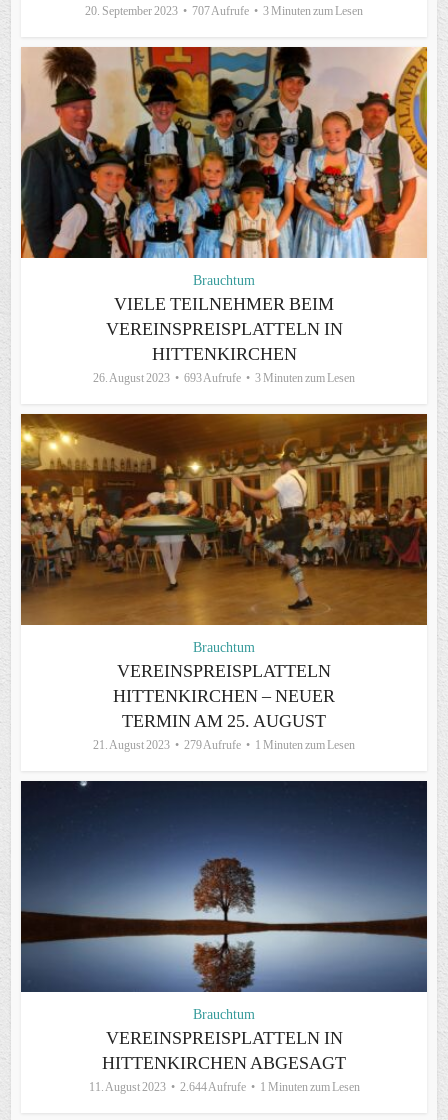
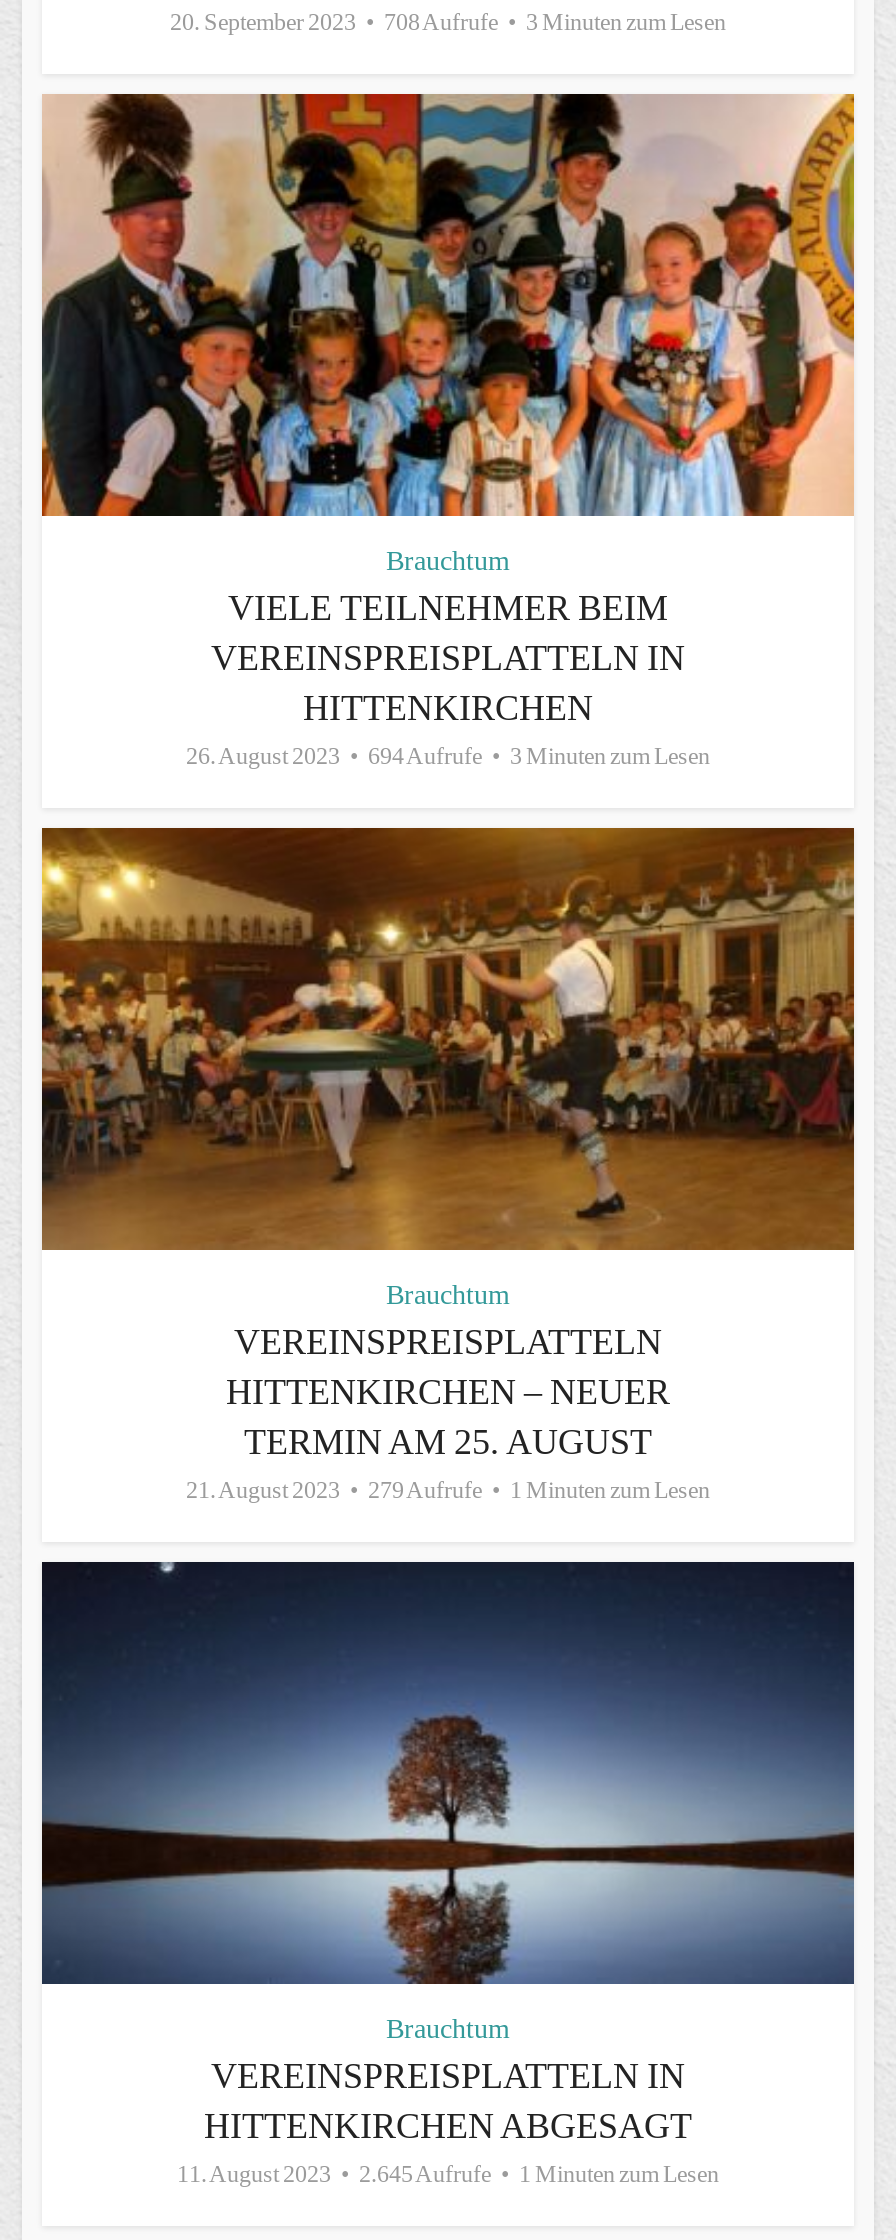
- 20. September 2023 707 Aufrufe 3 Minuten zum Lesen
+ 20. September 2023 708 Aufrufe 3 Minuten zum Lesen

- 26. August 2023 693 Aufrufe 3 Minuten zum Lesen
+ 26. August 2023 694 Aufrufe 3 Minuten zum Lesen

- 11. August 2023 2.644 Aufrufe 1 Minuten zum Lesen
+ 11. August 2023 2.645 Aufrufe 1 Minuten zum Lesen
